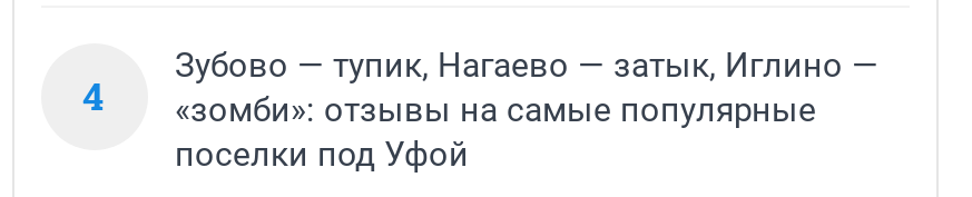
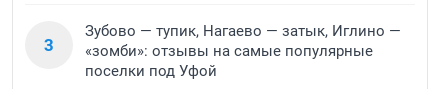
- 4 «зомби»: отзывы на самые популярные
+ 3 «зомби»: отзывы на самые популярные
